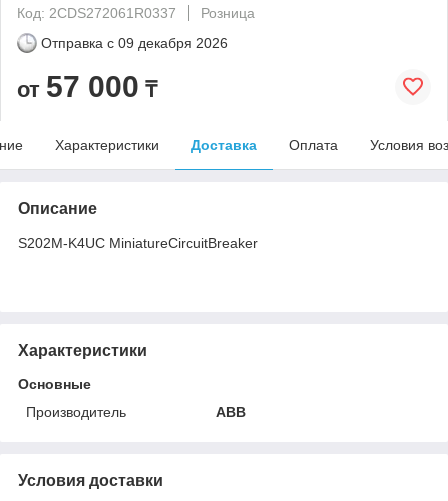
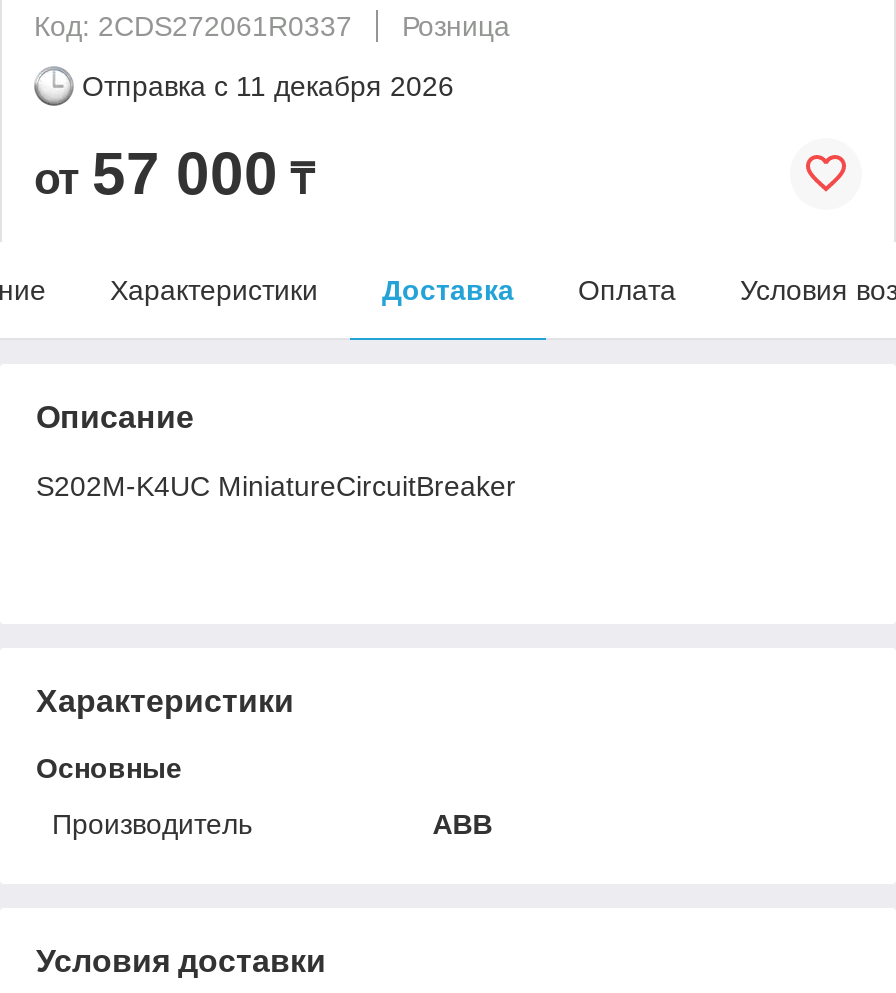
- Отправка с 09 декабря 2026
+ Отправка с 11 декабря 2026
